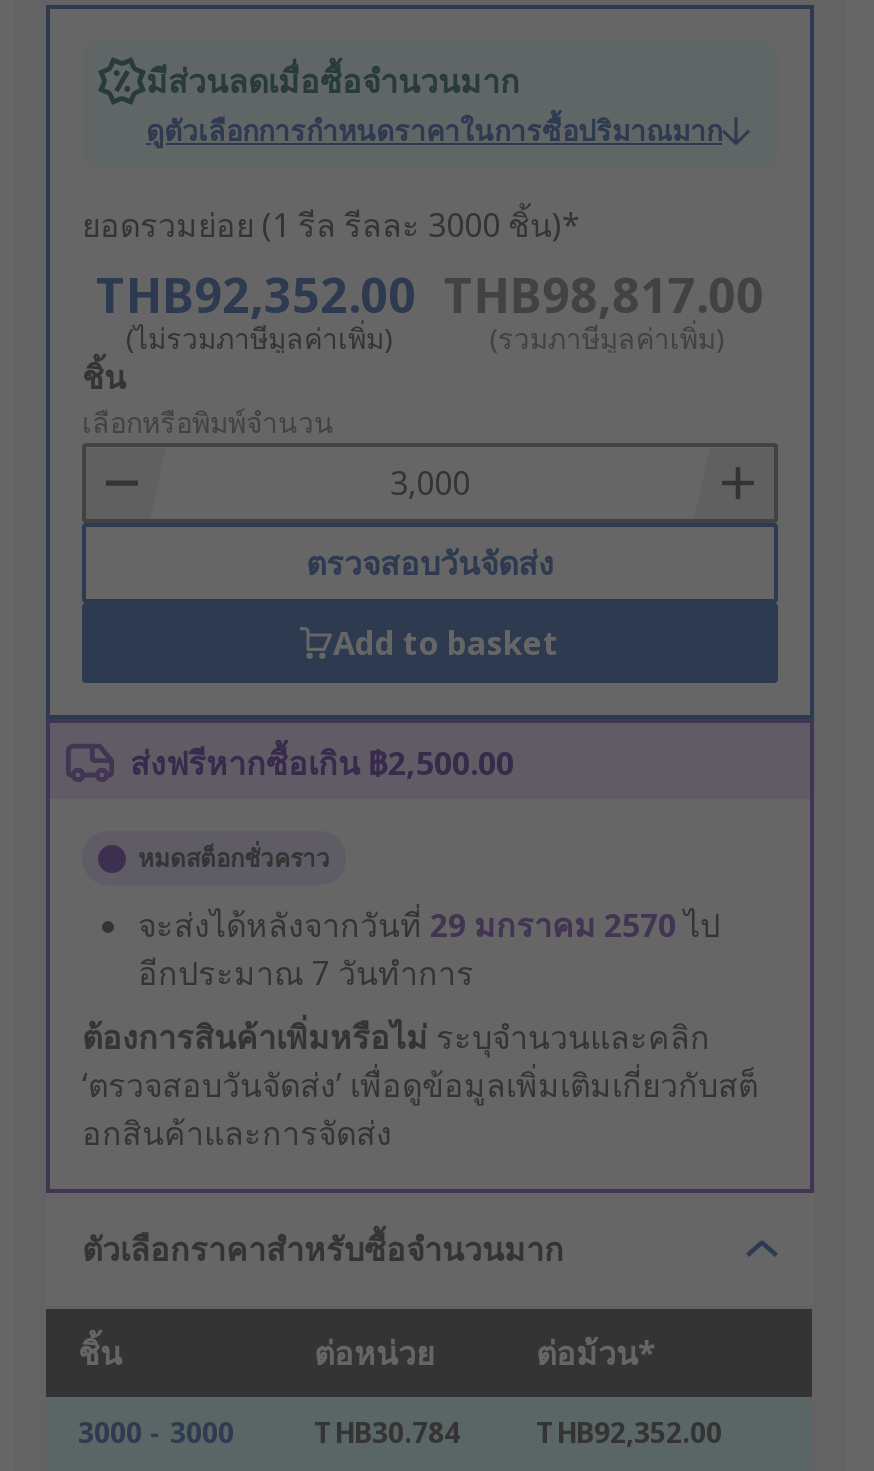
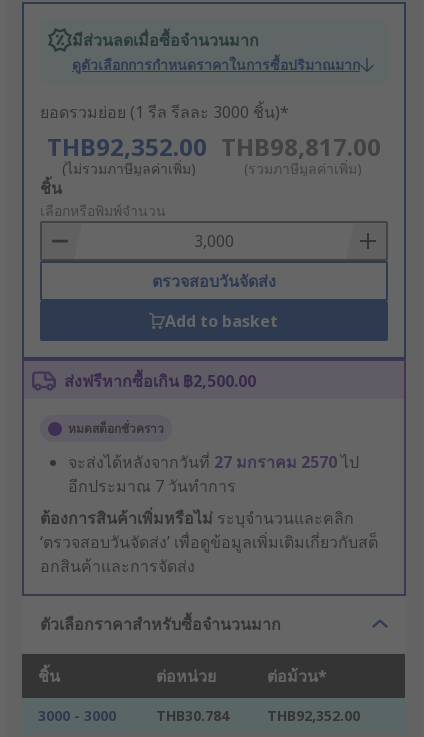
- จะส่งได้หลังจากวันที่29 มกราคม 2570ไป
+ จะส่งได้หลังจากวันที่27 มกราคม 2570ไป
